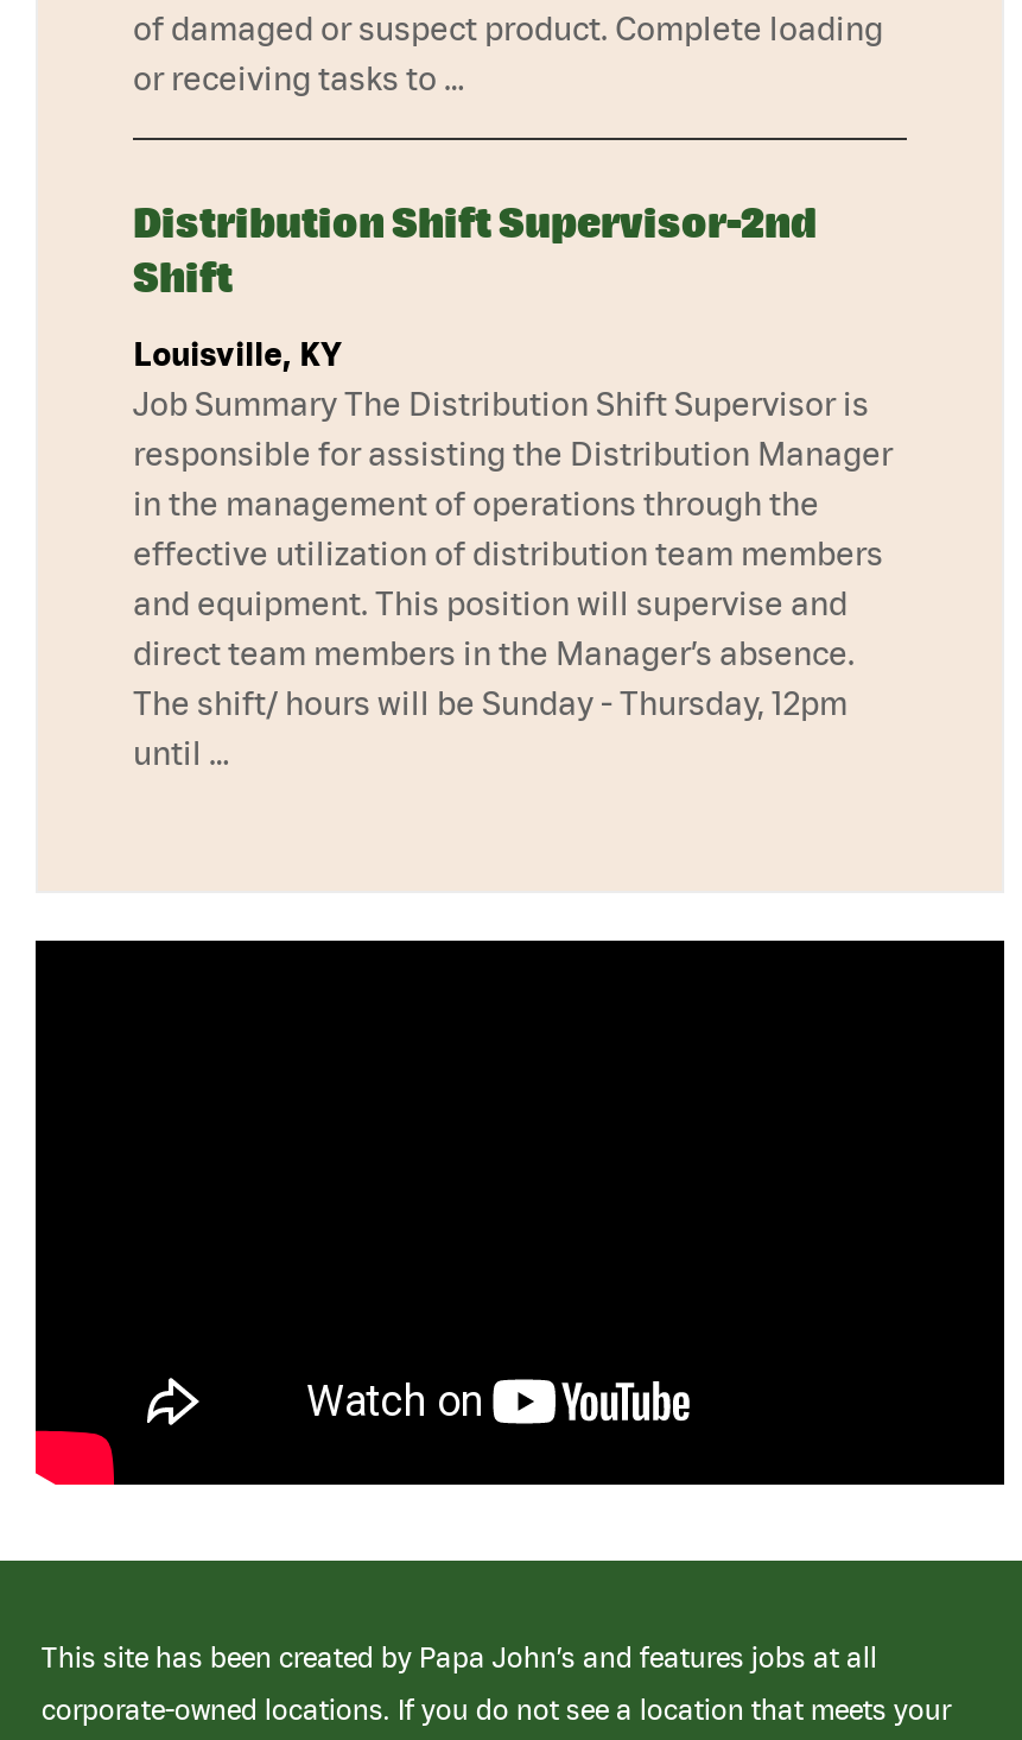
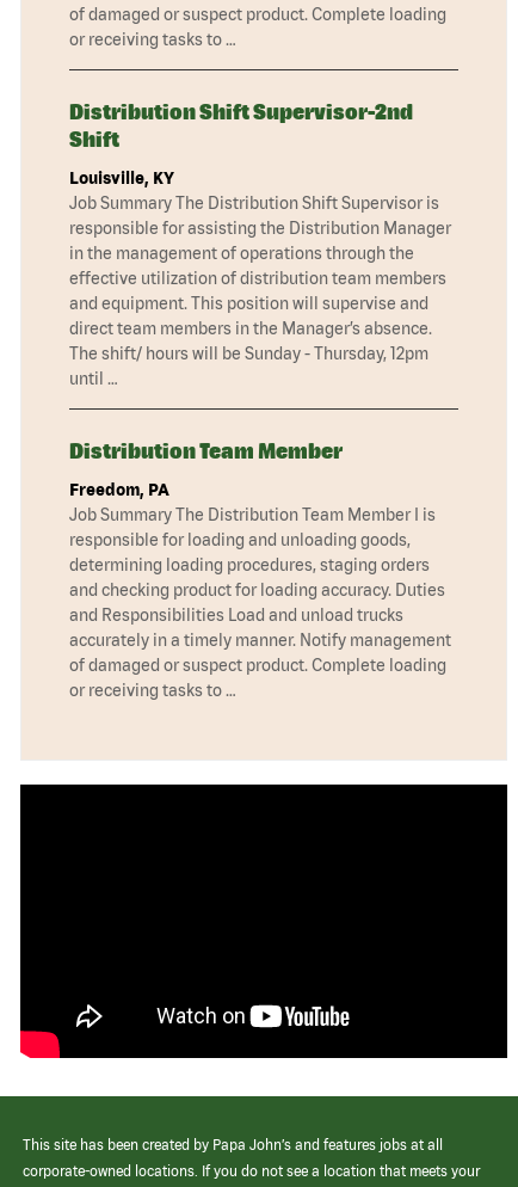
+ Distribution Team Member
+ Freedom, PA
+ Job Summary The Distribution Team Member I is
+ responsible for loading and unloading goods,
+ determining loading procedures, staging orders
+ and checking product for loading accuracy. Duties
+ and Responsibilities Load and unload trucks
+ accurately in a timely manner. Notify management
+ of damaged or suspect product. Complete loading
+ or receiving tasks to …
